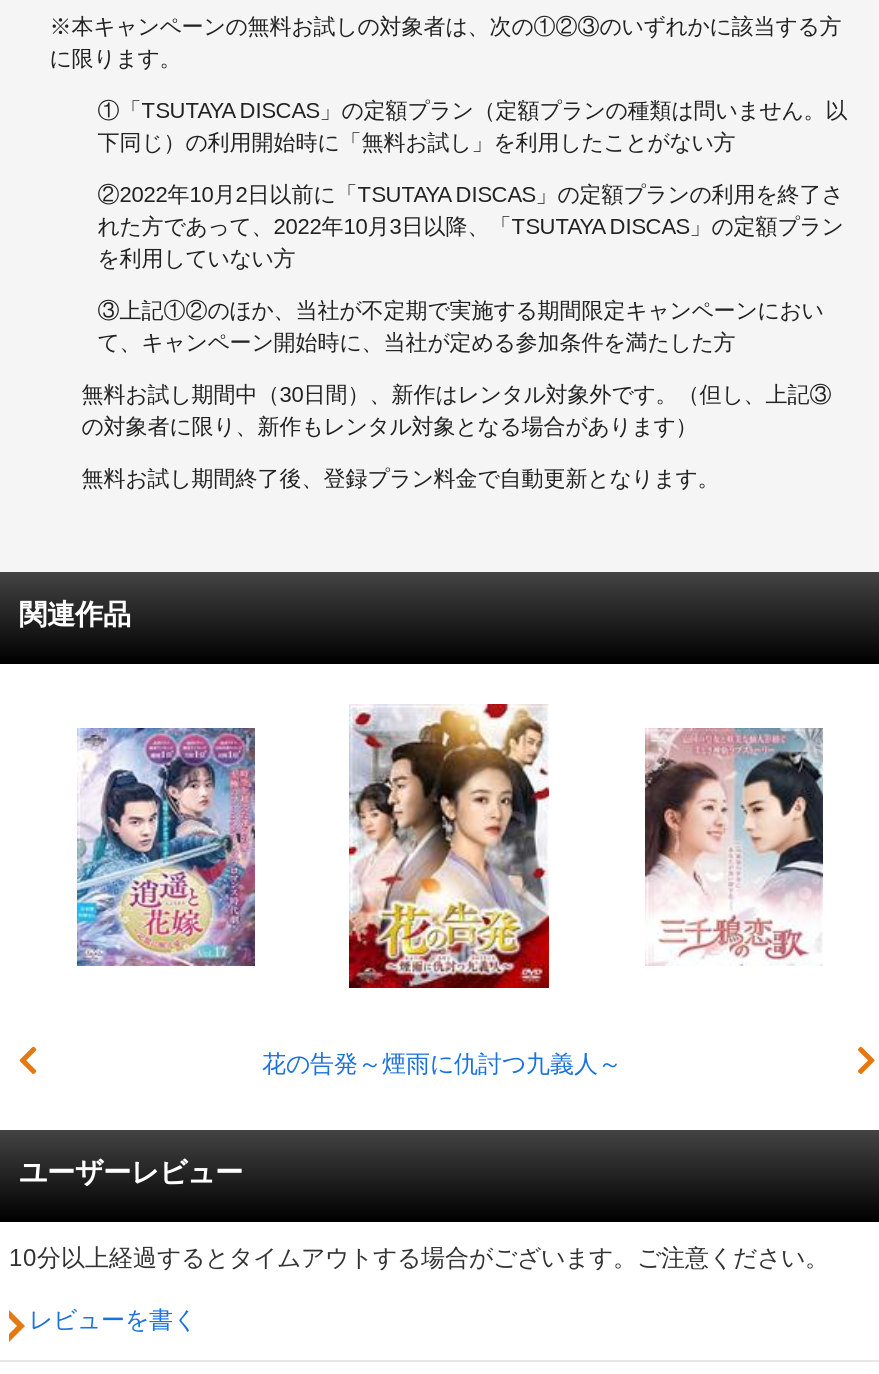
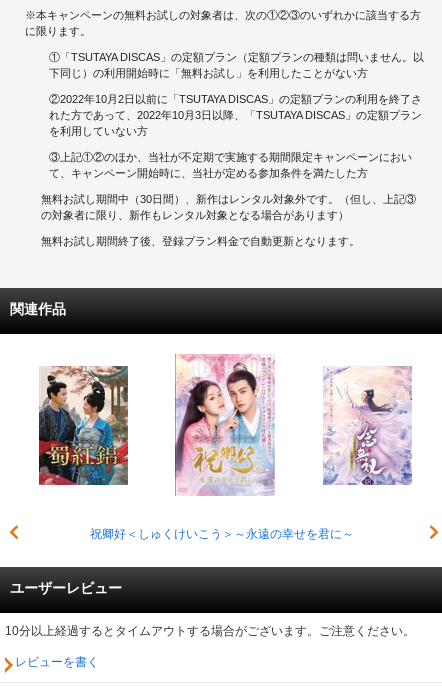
- [image]
- 花の告発～煙雨に仇討つ九義人～
+ [image]
+ 祝卿好＜しゅくけいこう＞～永遠の幸せを君に～

- [image]
+ [image]

- [image]
+ [image]
